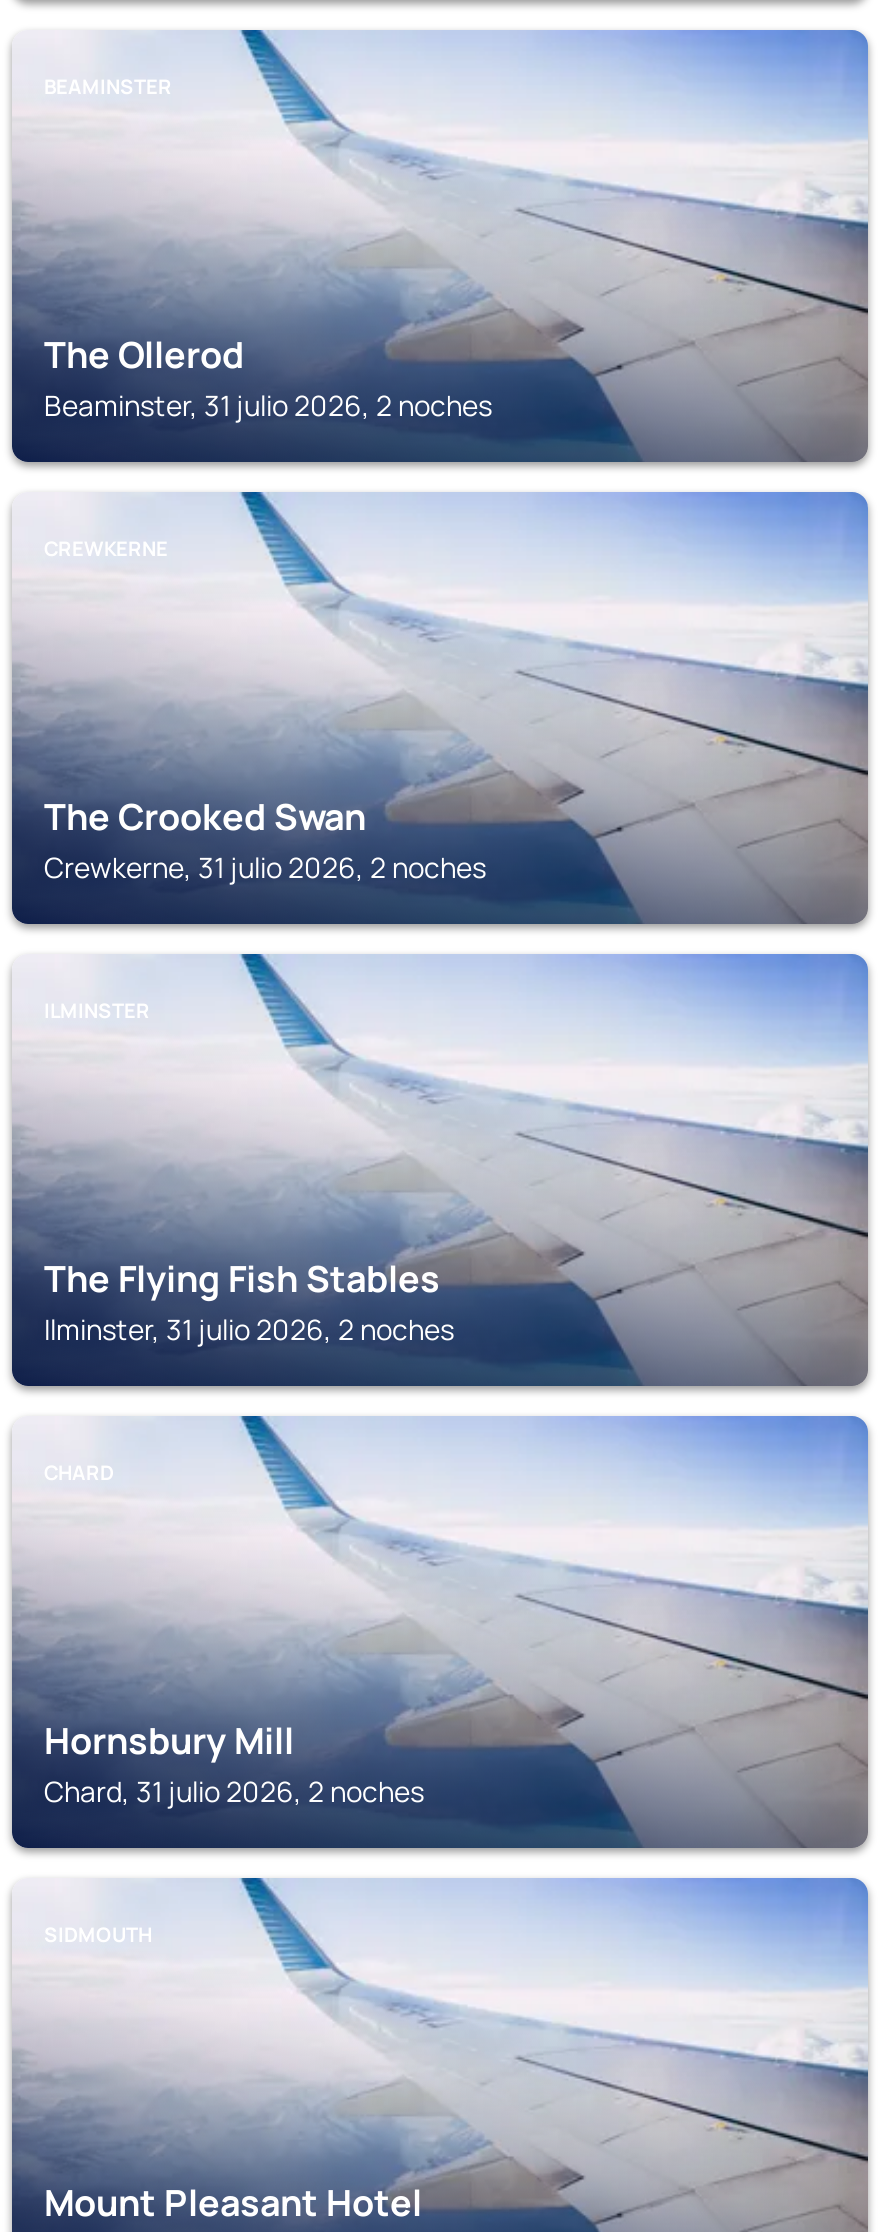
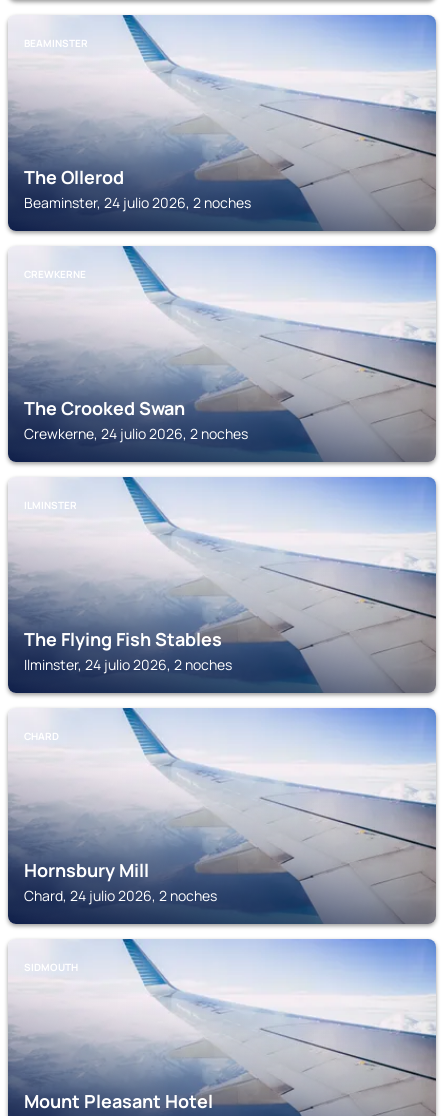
- Beaminster, 31 julio 2026, 2 noches
+ Beaminster, 24 julio 2026, 2 noches

- Crewkerne, 31 julio 2026, 2 noches
+ Crewkerne, 24 julio 2026, 2 noches

- Ilminster, 31 julio 2026, 2 noches
+ Ilminster, 24 julio 2026, 2 noches

- Chard, 31 julio 2026, 2 noches
+ Chard, 24 julio 2026, 2 noches
